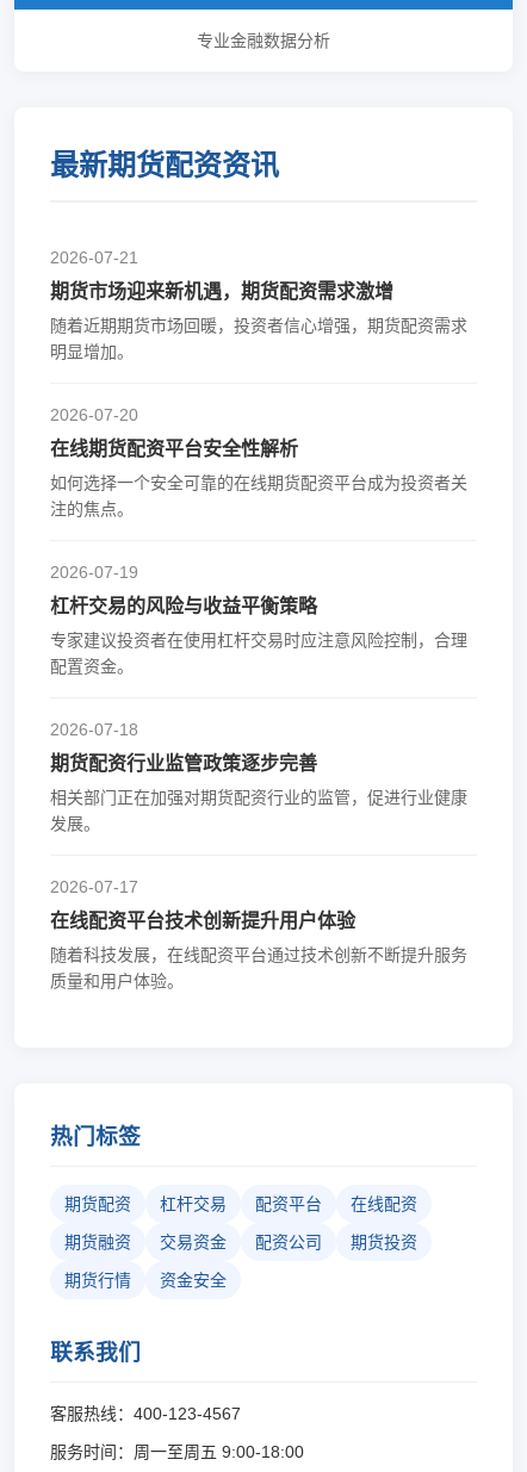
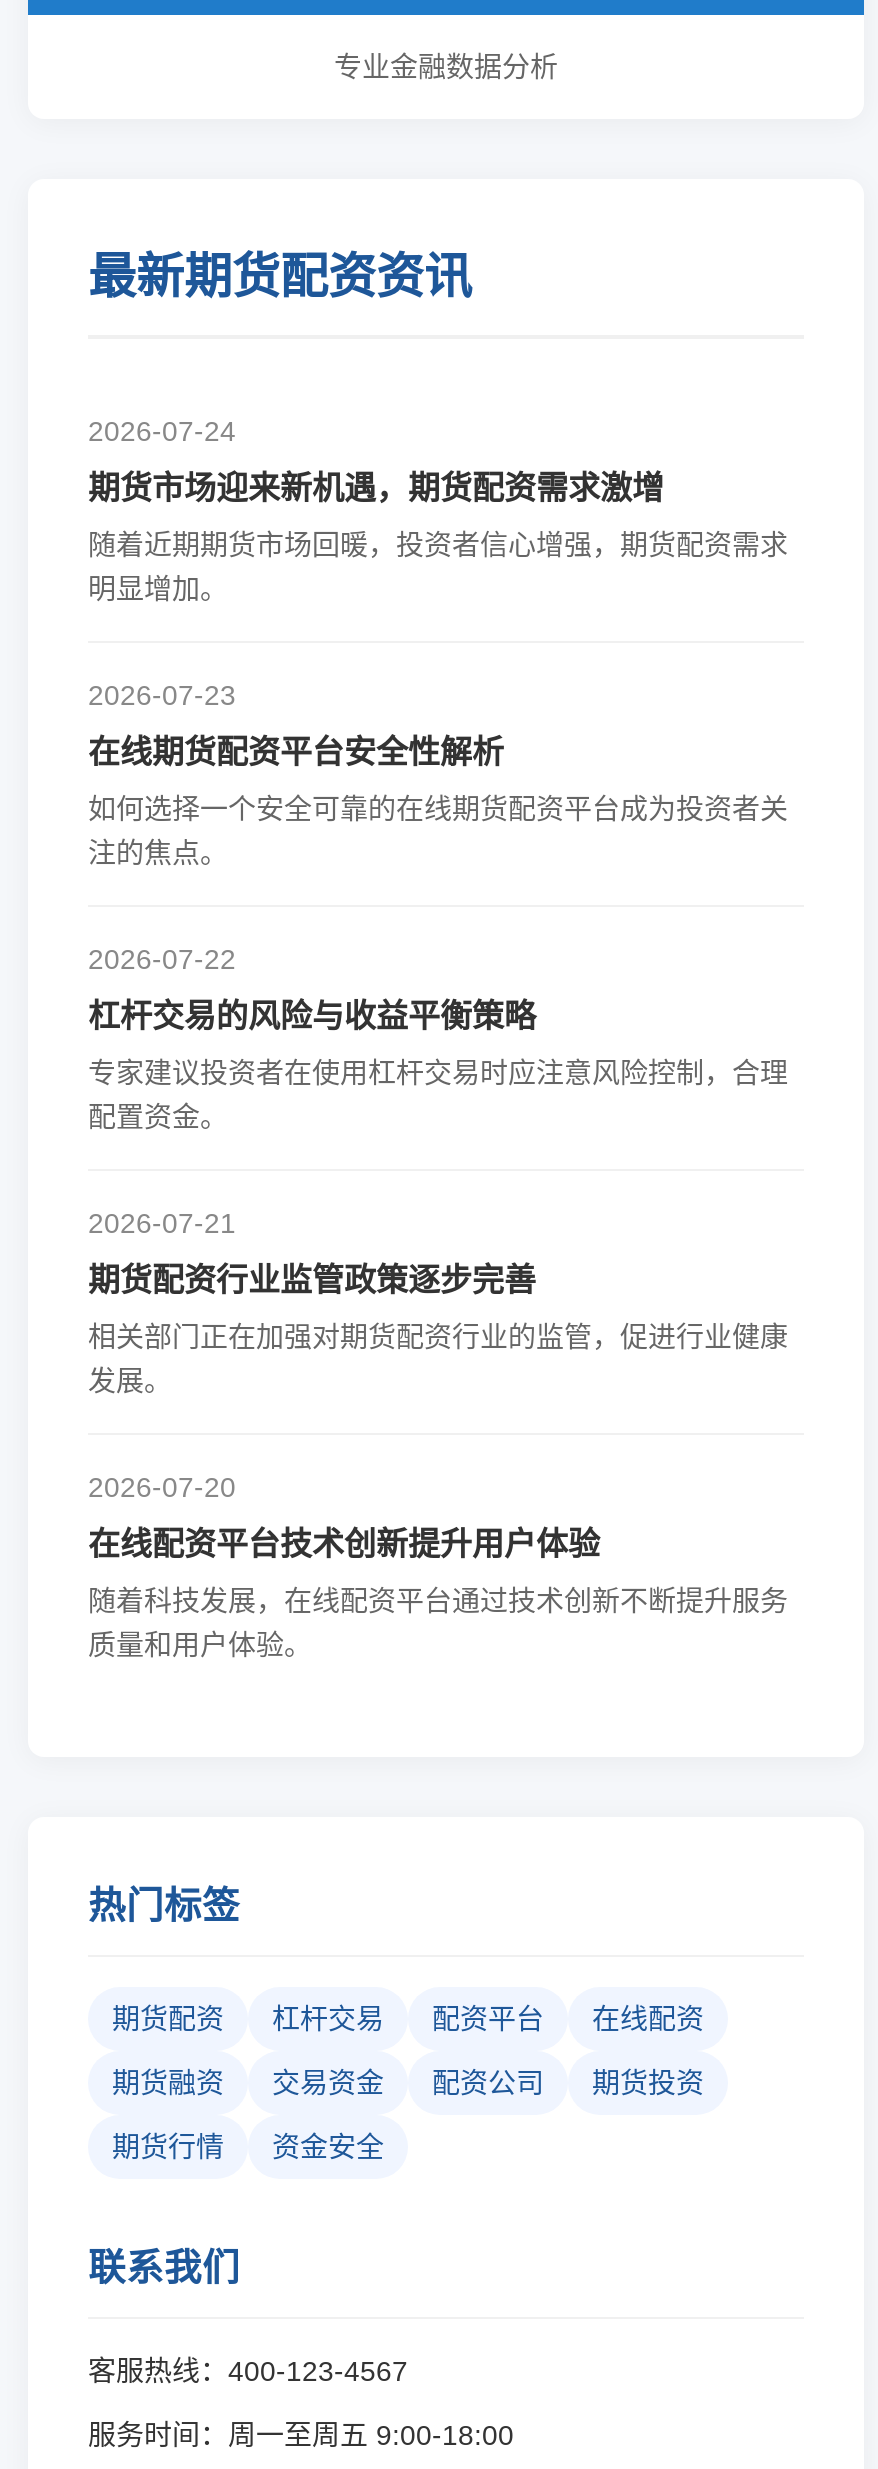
- 2026-07-21
+ 2026-07-24

- 2026-07-20
+ 2026-07-23

- 2026-07-19
+ 2026-07-22

- 2026-07-18
+ 2026-07-21

- 2026-07-17
+ 2026-07-20
